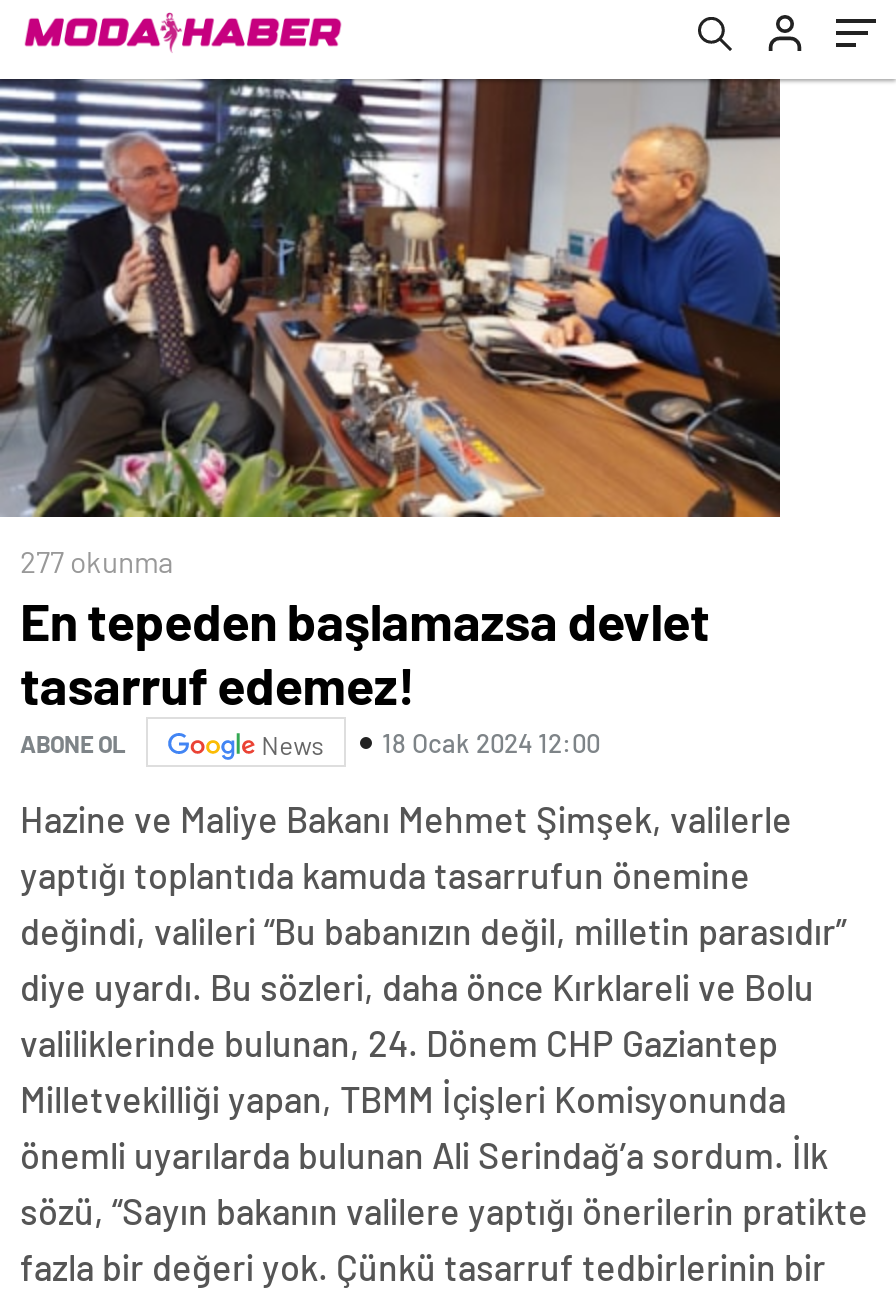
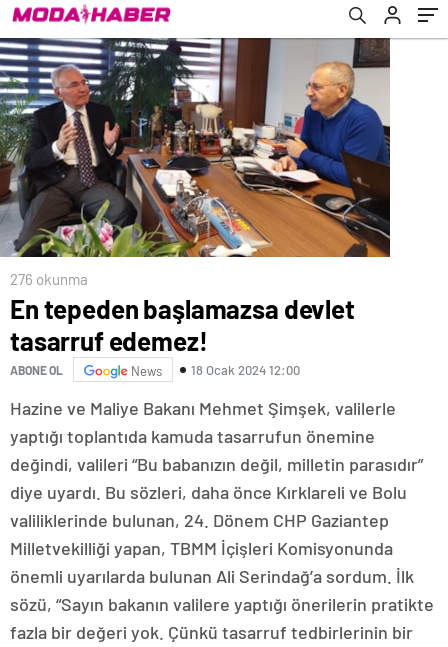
- 277 okunma
+ 276 okunma
